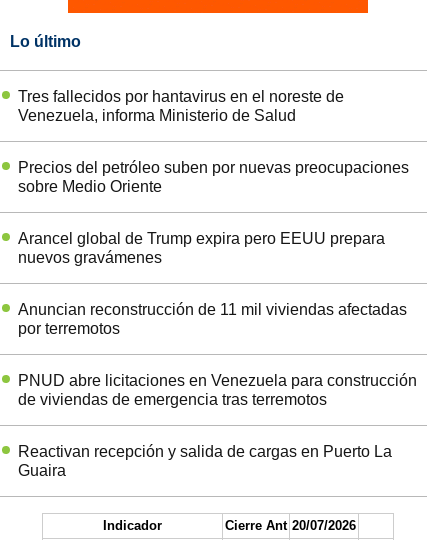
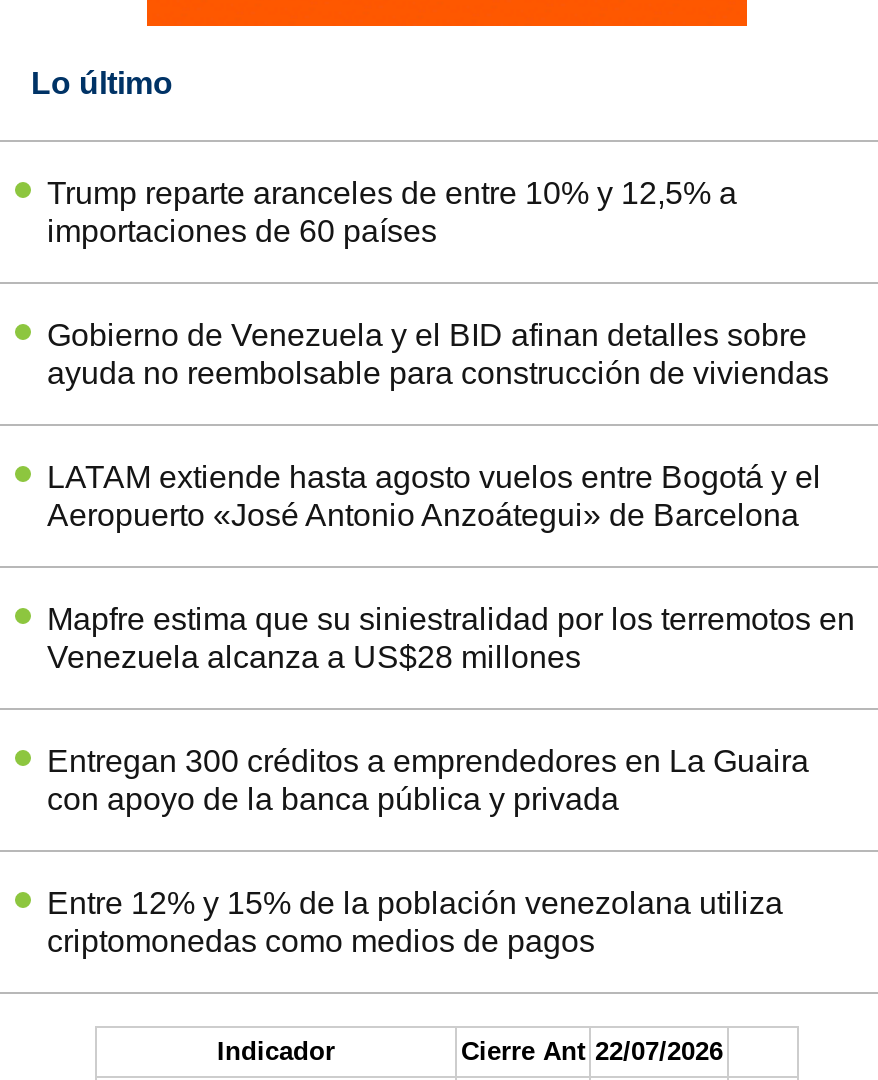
- Tres fallecidos por hantavirus en el noreste de
- Venezuela, informa Ministerio de Salud
+ Trump reparte aranceles de entre 10% y 12,5% a
+ importaciones de 60 países

- Precios del petróleo suben por nuevas preocupaciones
- sobre Medio Oriente
+ Gobierno de Venezuela y el BID afinan detalles sobre
+ ayuda no reembolsable para construcción de viviendas

- Arancel global de Trump expira pero EEUU prepara
- nuevos gravámenes
+ LATAM extiende hasta agosto vuelos entre Bogotá y el
+ Aeropuerto «José Antonio Anzoátegui» de Barcelona

- Anuncian reconstrucción de 11 mil viviendas afectadas
- por terremotos
+ Mapfre estima que su siniestralidad por los terremotos en
+ Venezuela alcanza a US$28 millones

- PNUD abre licitaciones en Venezuela para construcción
- de viviendas de emergencia tras terremotos
+ Entregan 300 créditos a emprendedores en La Guaira
+ con apoyo de la banca pública y privada

- Reactivan recepción y salida de cargas en Puerto La
- Guaira
+ Entre 12% y 15% de la población venezolana utiliza
+ criptomonedas como medios de pagos

- Cierre Ant 20/07/2026
+ Cierre Ant 22/07/2026
